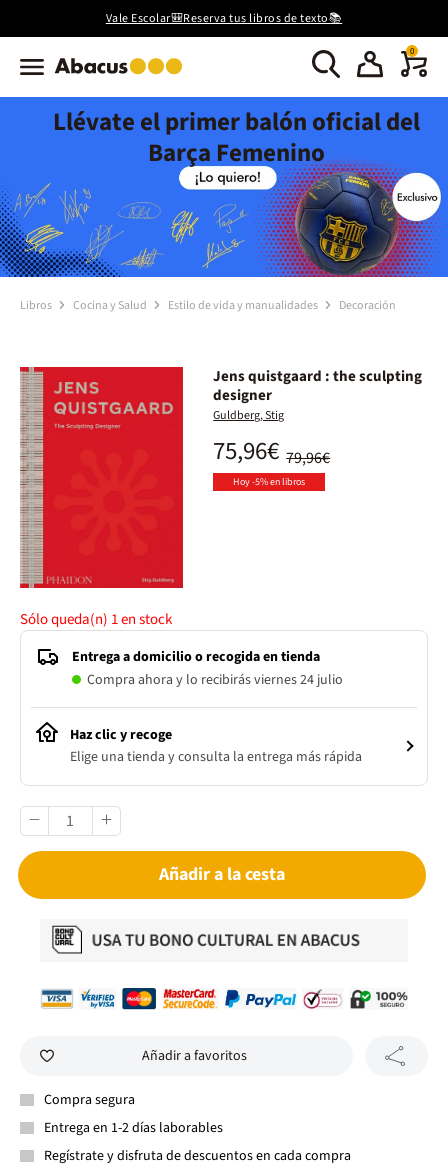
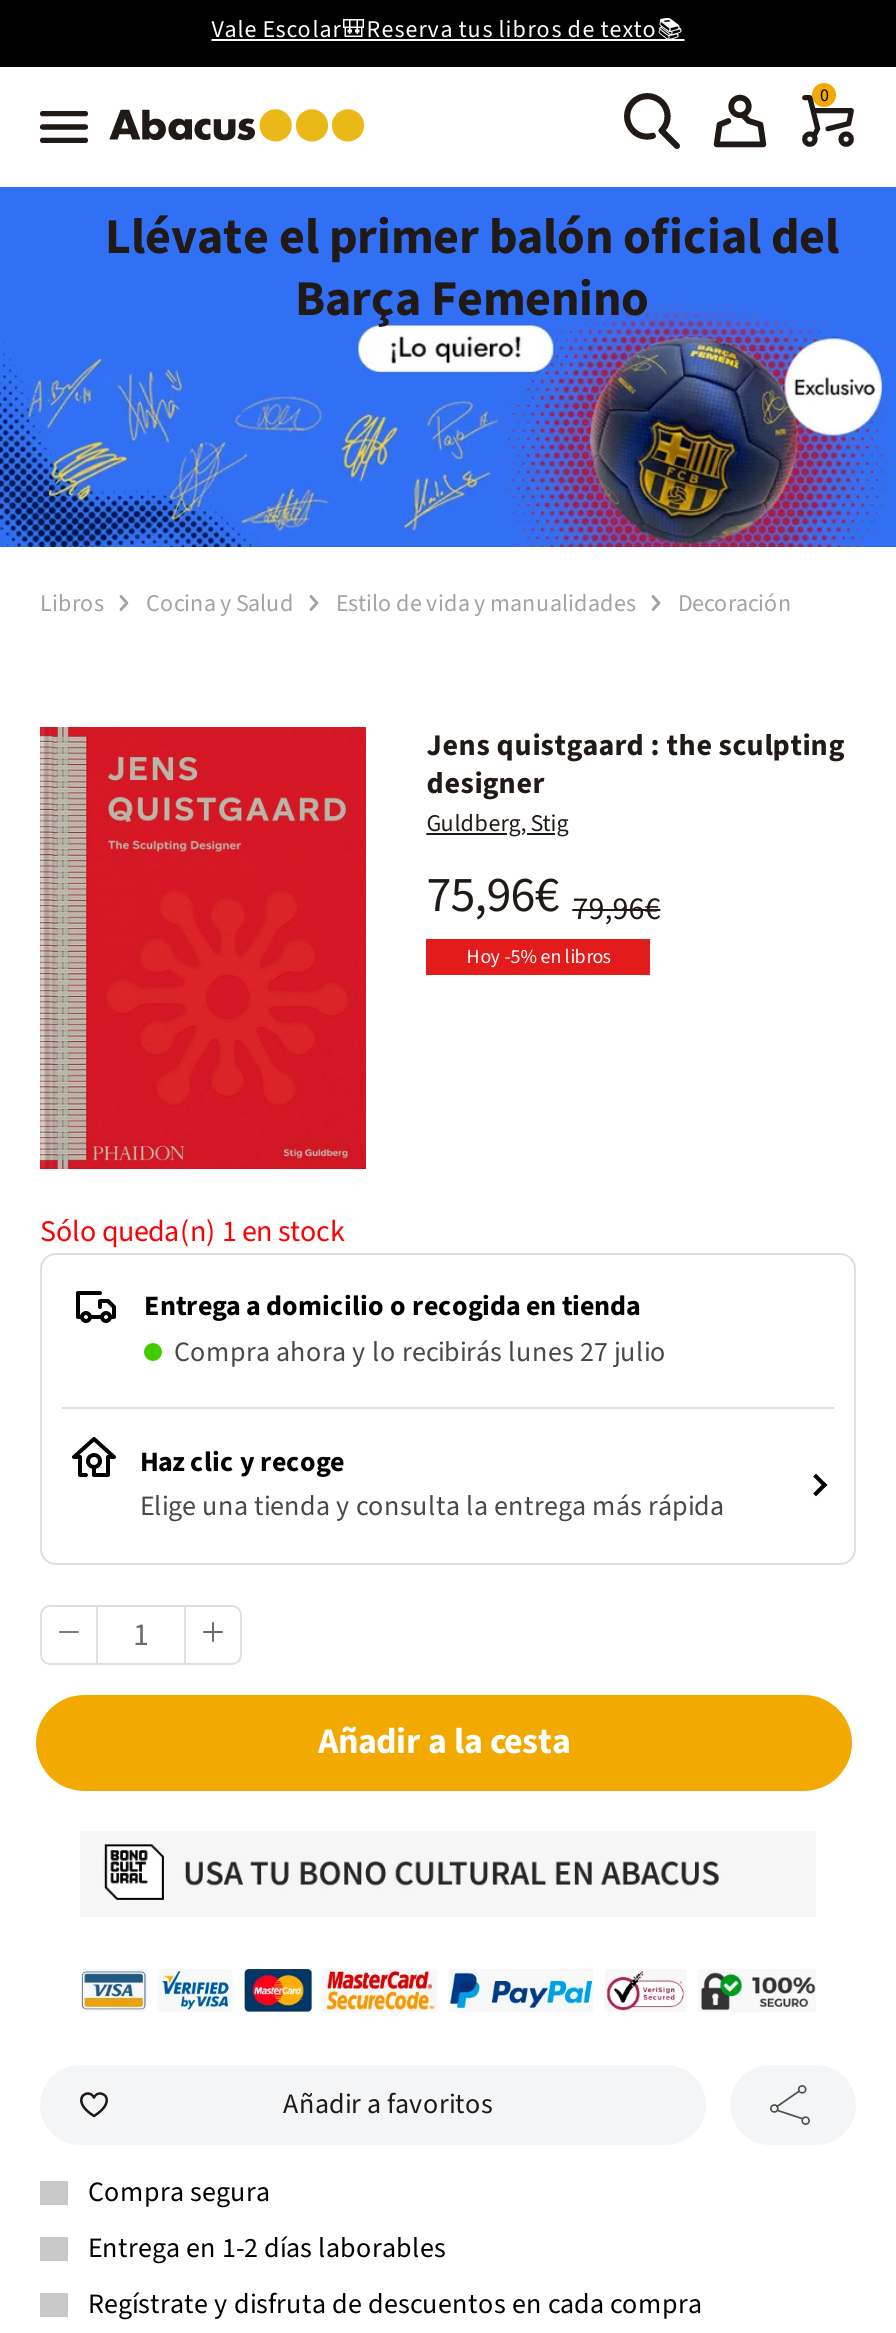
- Compra ahora y lo recibirás viernes 24 julio
+ Compra ahora y lo recibirás lunes 27 julio
